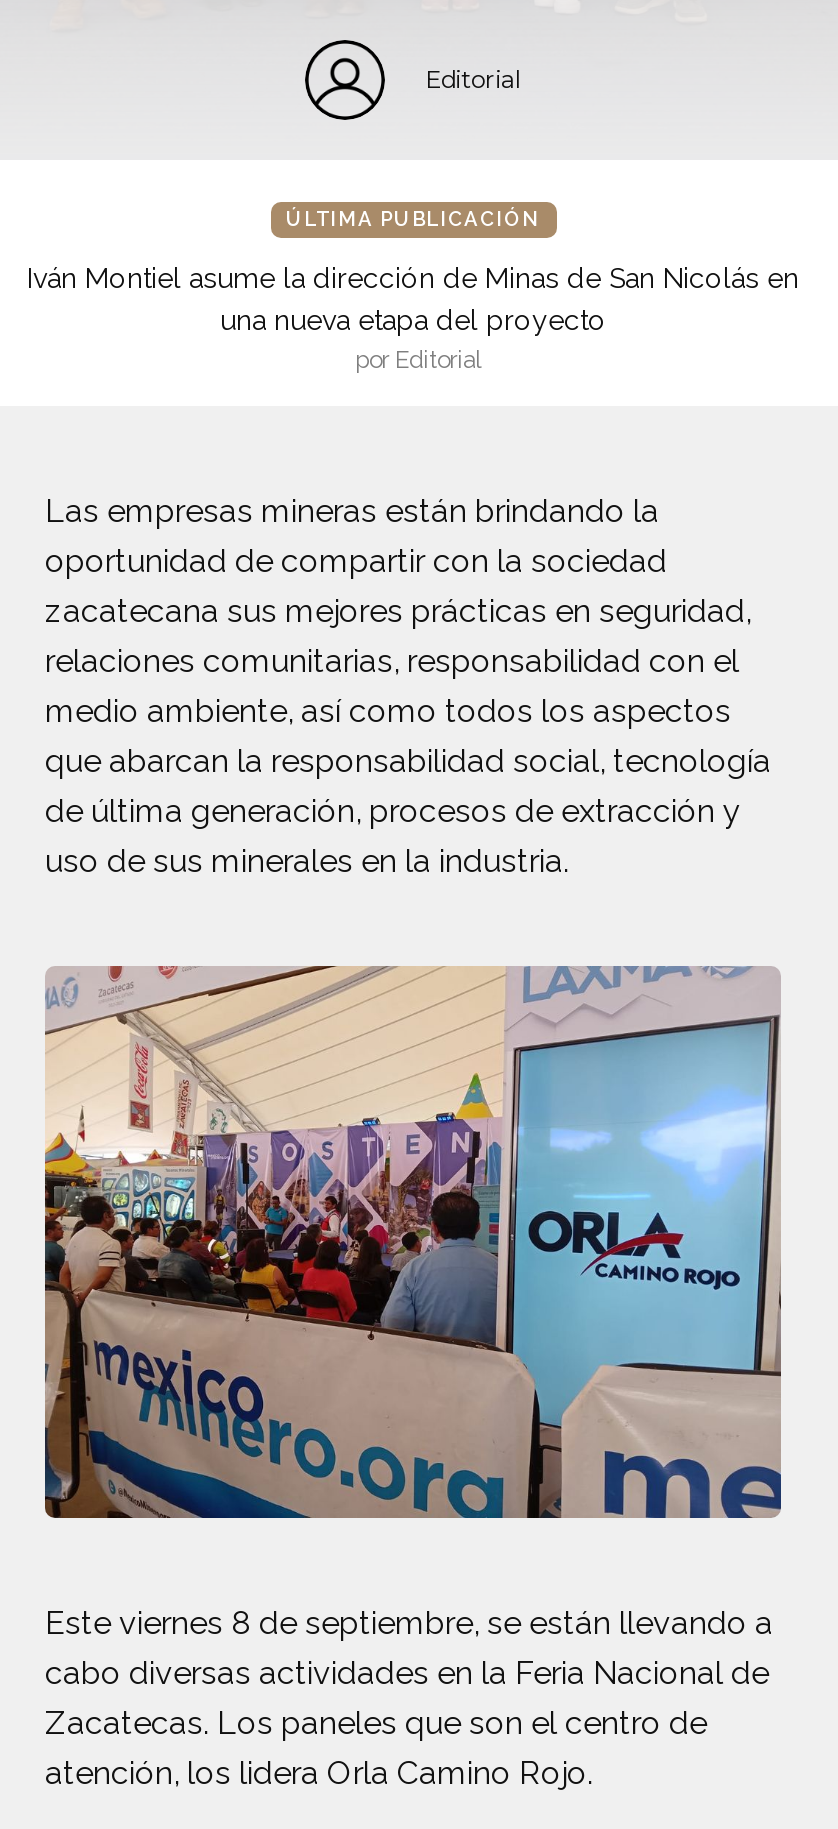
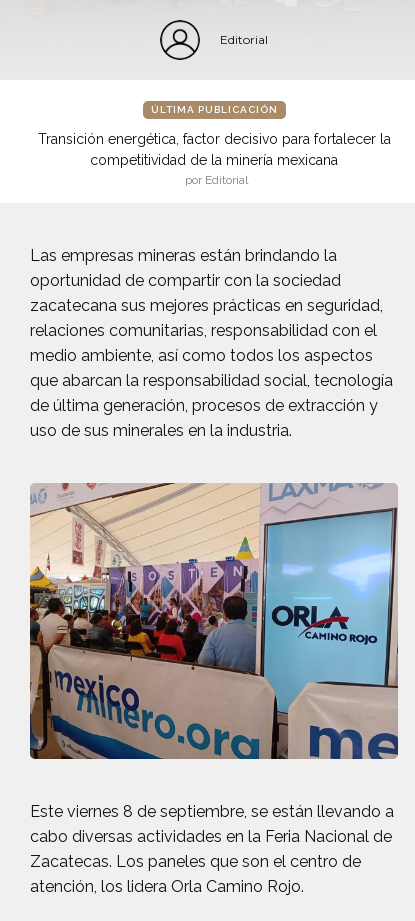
- Iván Montiel asume la dirección de Minas de San Nicolás en
- una nueva etapa del proyecto
+ Transición energética, factor decisivo para fortalecer la
+ competitividad de la minería mexicana
